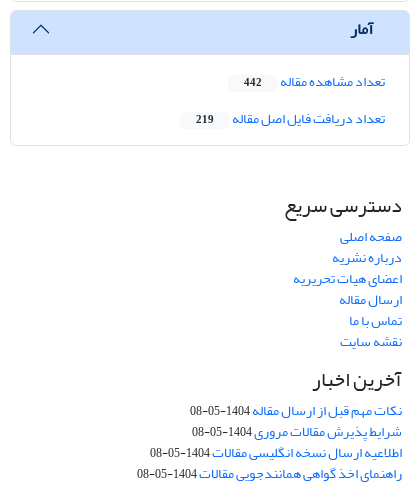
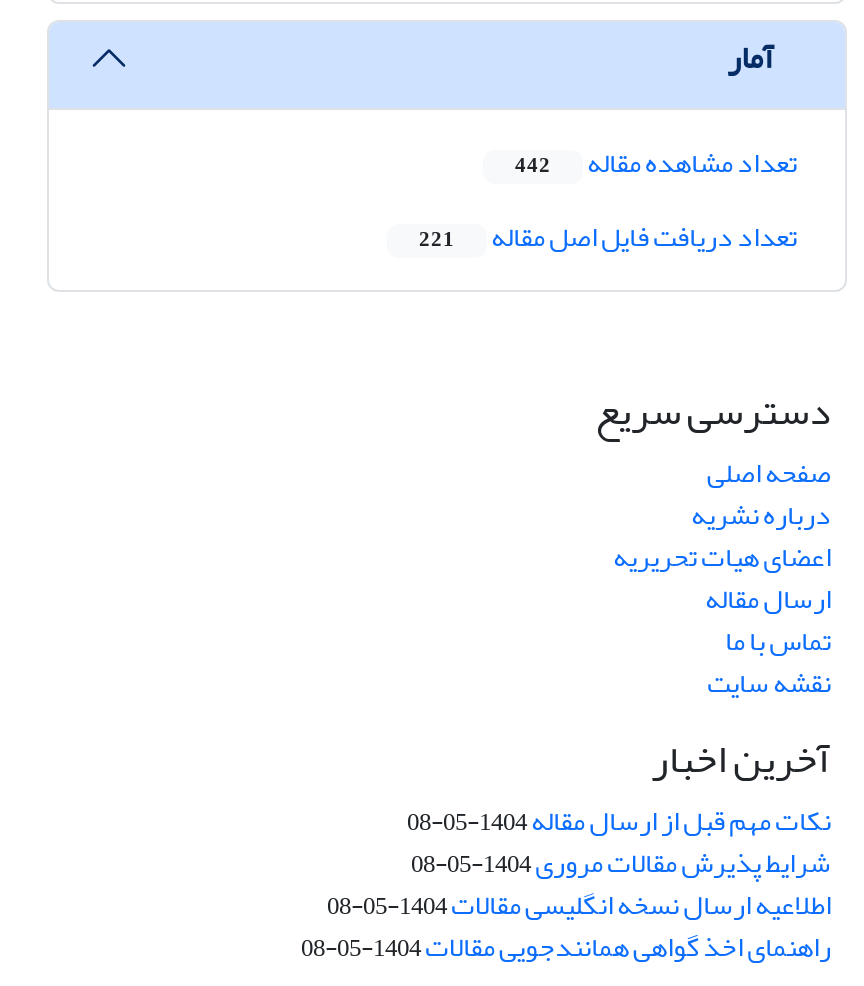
- تعداد دریافت فایل اصل مقاله 219
+ تعداد دریافت فایل اصل مقاله 221
